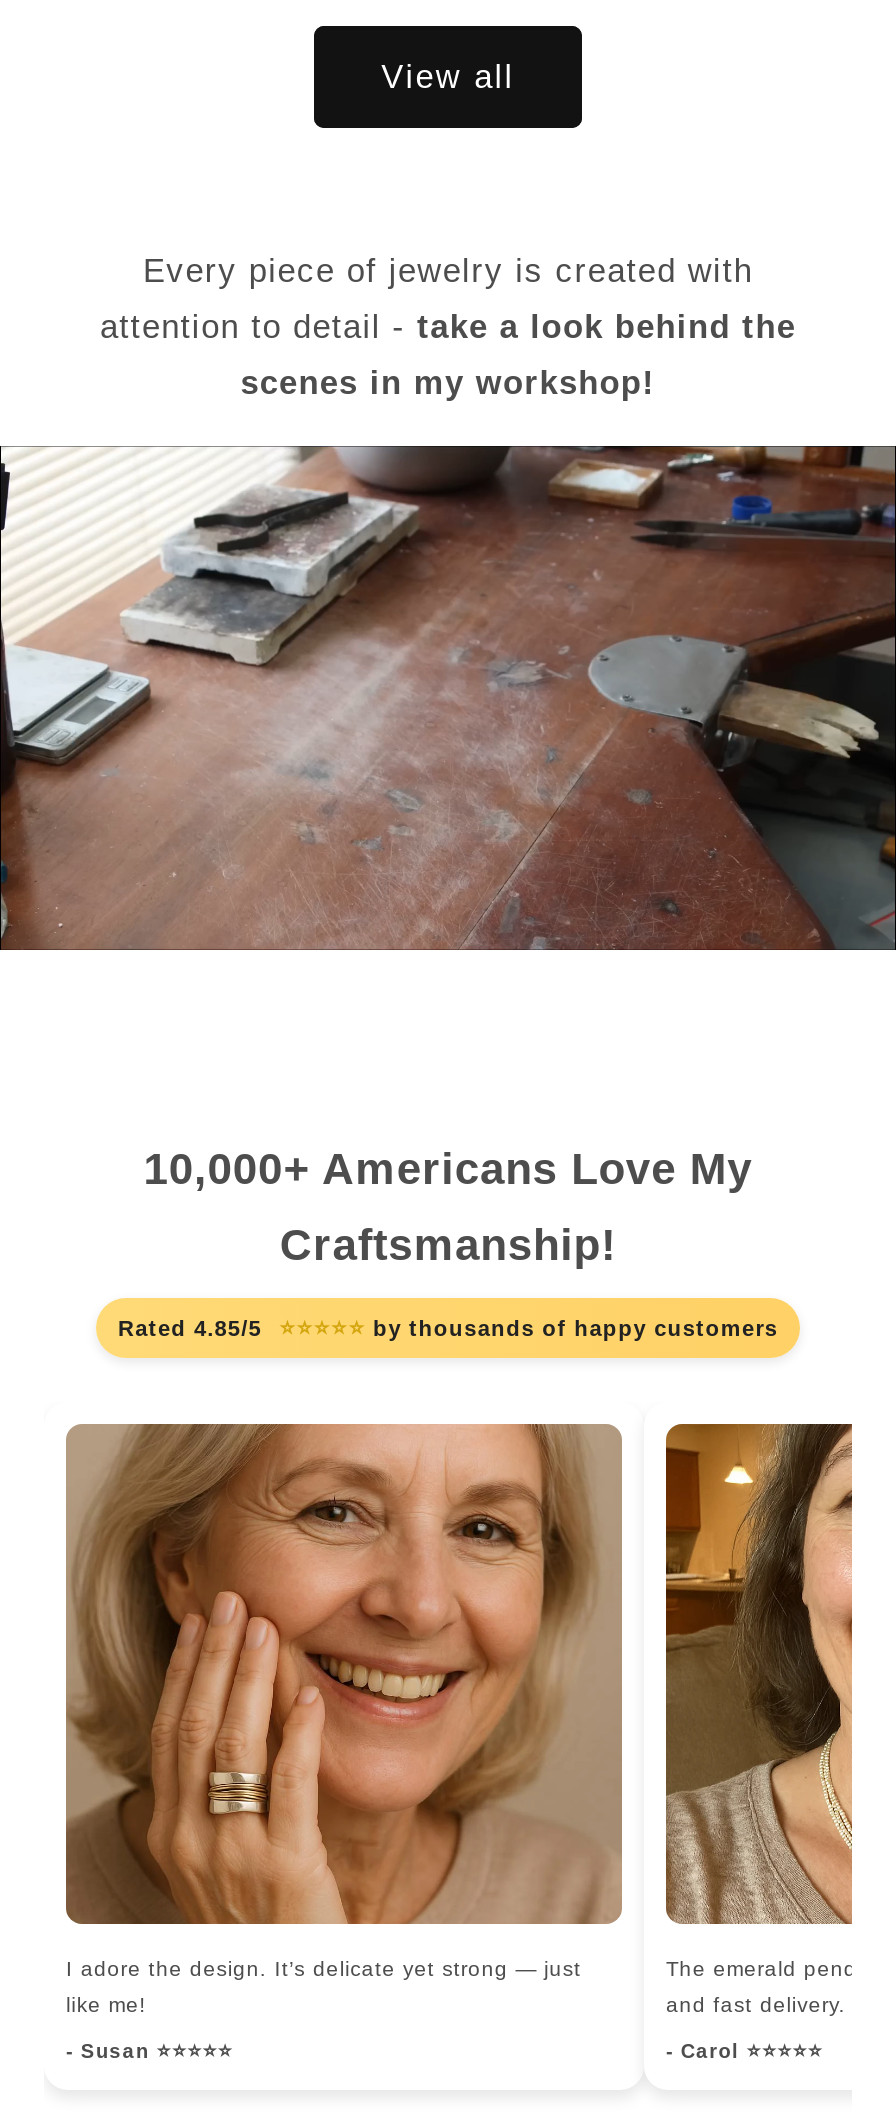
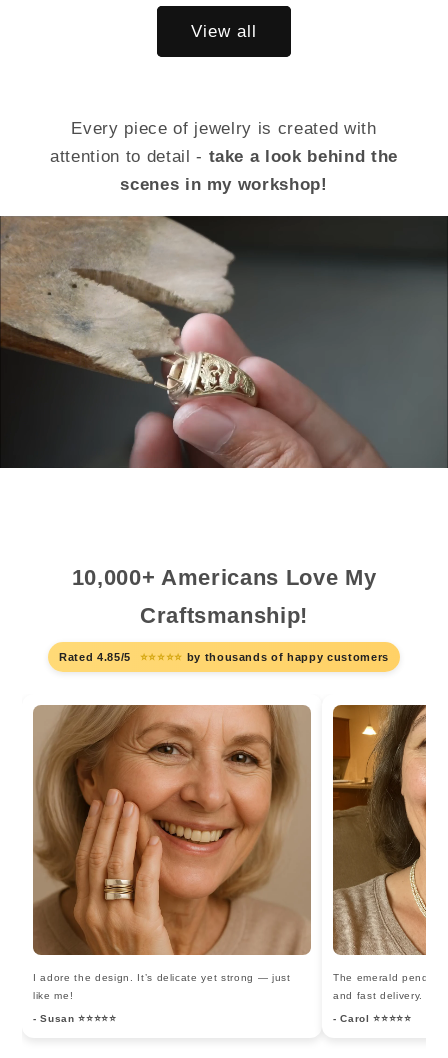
- [image]
+ [image]
